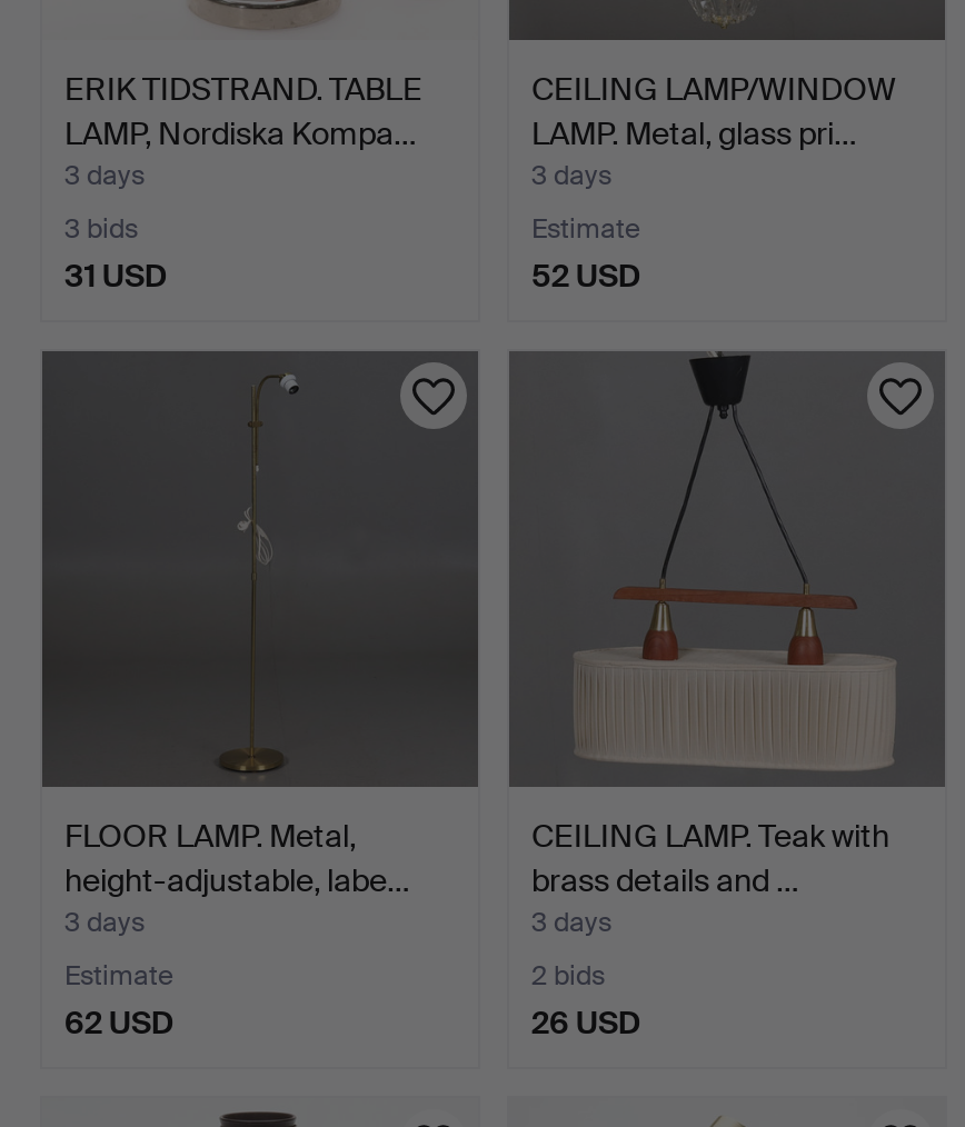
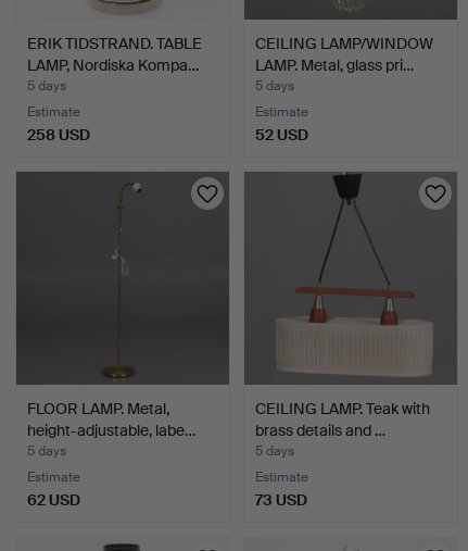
- 3 days
+ 5 days

- 3 days
+ 5 days

- 3 bids
- 31 USD
+ Estimate
+ 258 USD

- 3 days
+ 5 days

- 3 days
+ 5 days

- 2 bids
- 26 USD
+ Estimate
+ 73 USD
